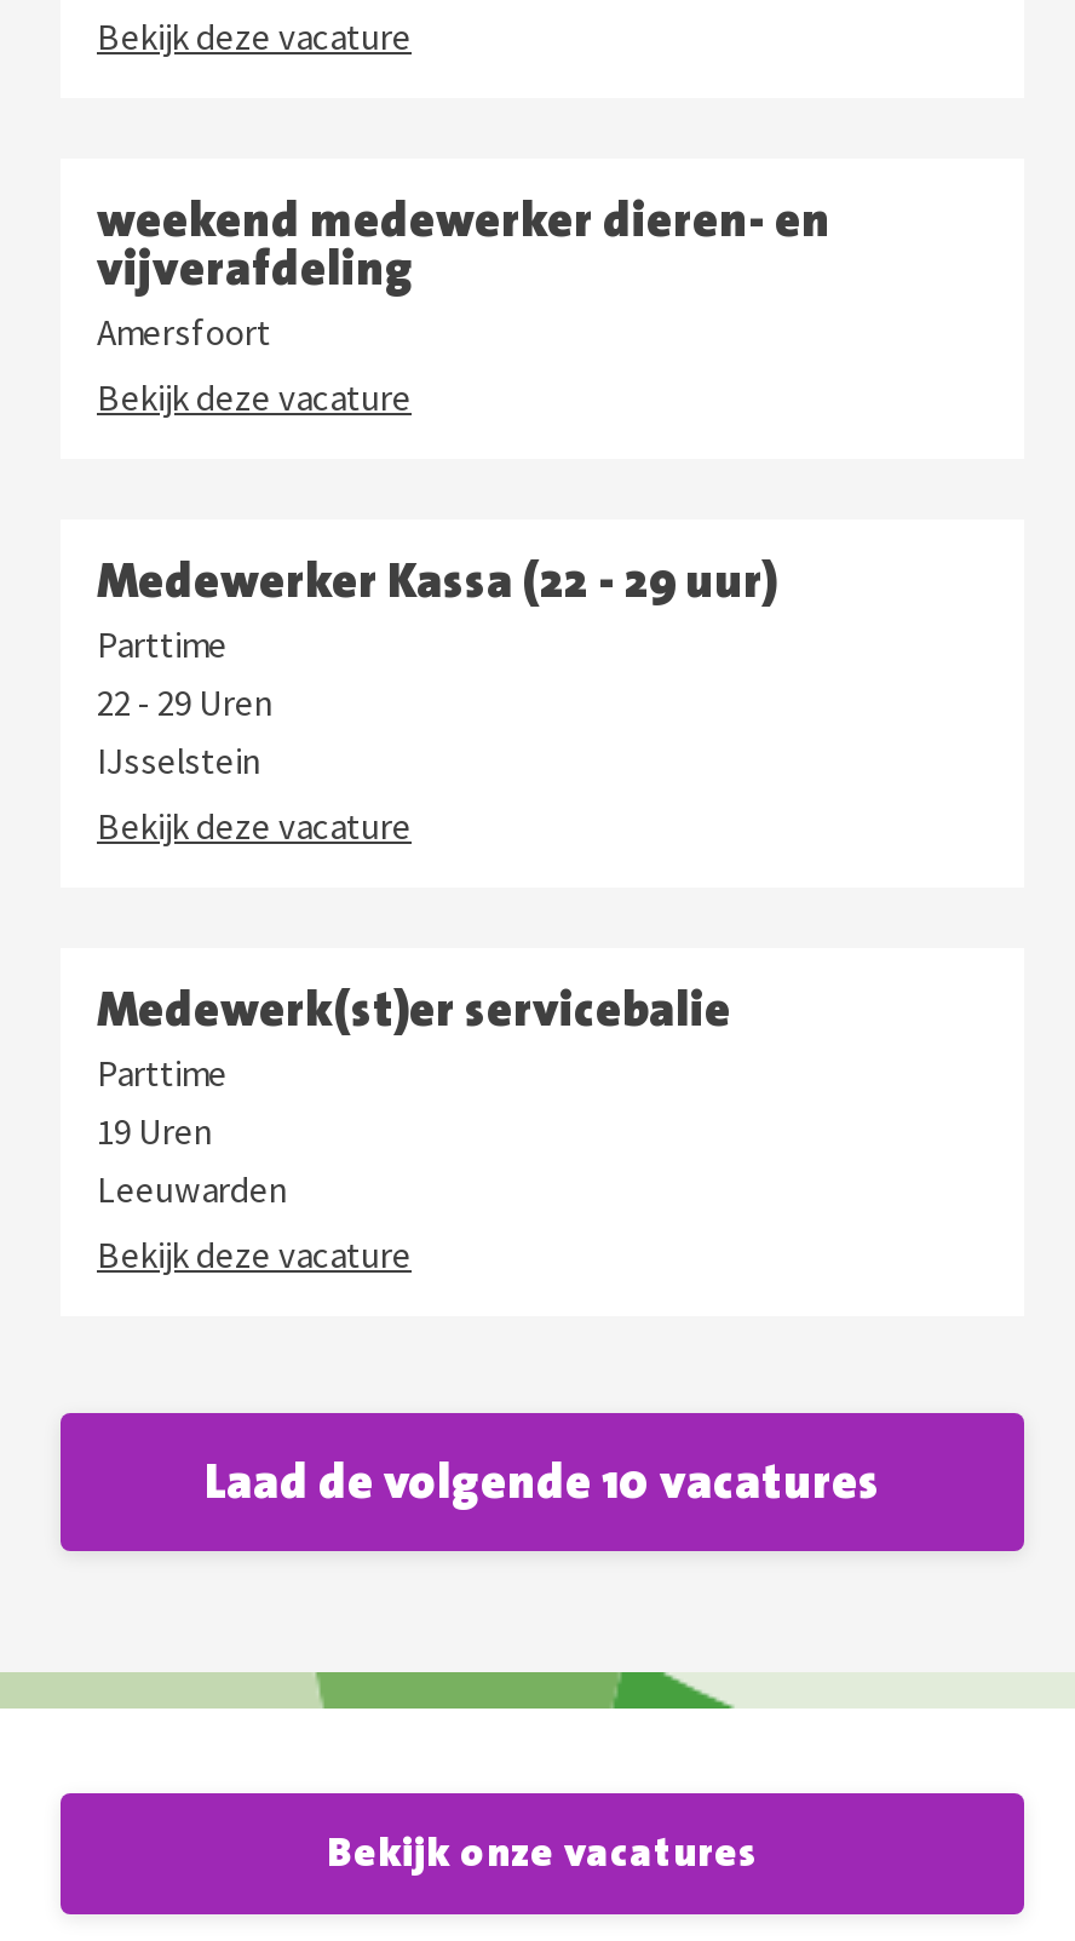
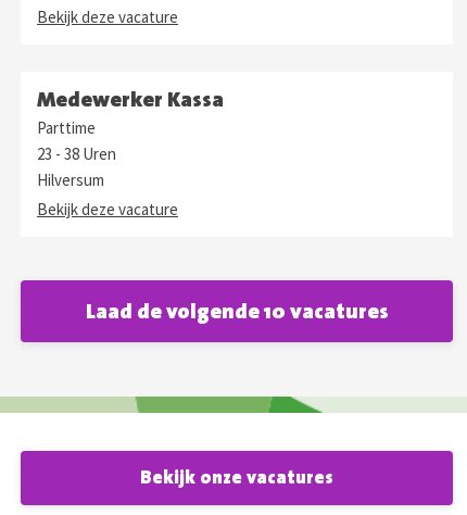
- weekend medewerker dieren- en
- vijverafdeling
- Amersfoort
- Bekijk deze vacature
- Medewerker Kassa (22 - 29 uur)
+ Medewerker Kassa

- 22 - 29 Uren
- IJsselstein
- Bekijk deze vacature
- Medewerk(st)er servicebalie
- Parttime
- 19 Uren
- Leeuwarden
+ 23 - 38 Uren
+ Hilversum
